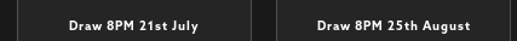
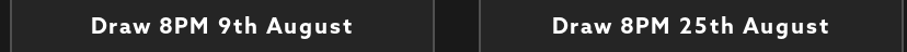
- Draw 8PM 21st July
+ Draw 8PM 9th August
